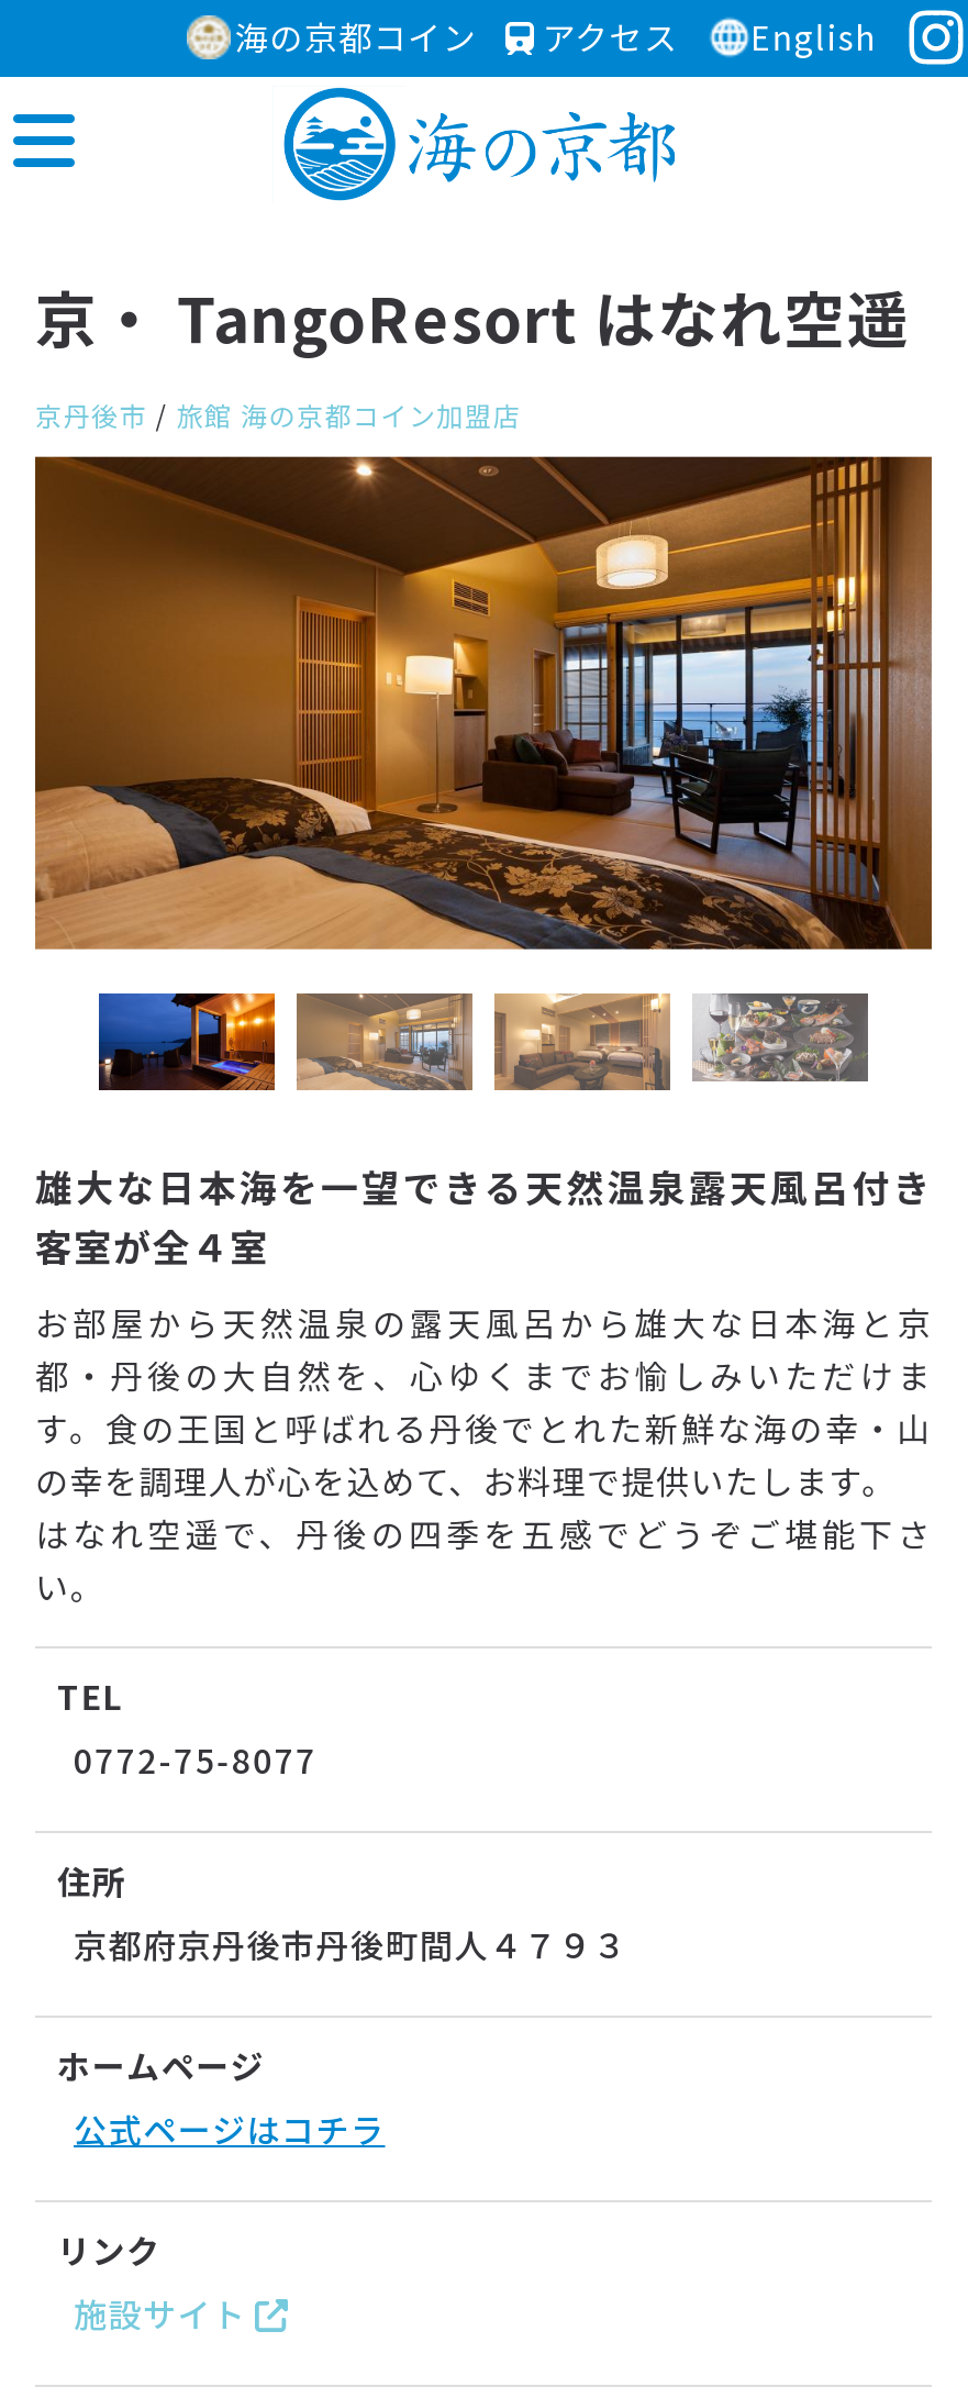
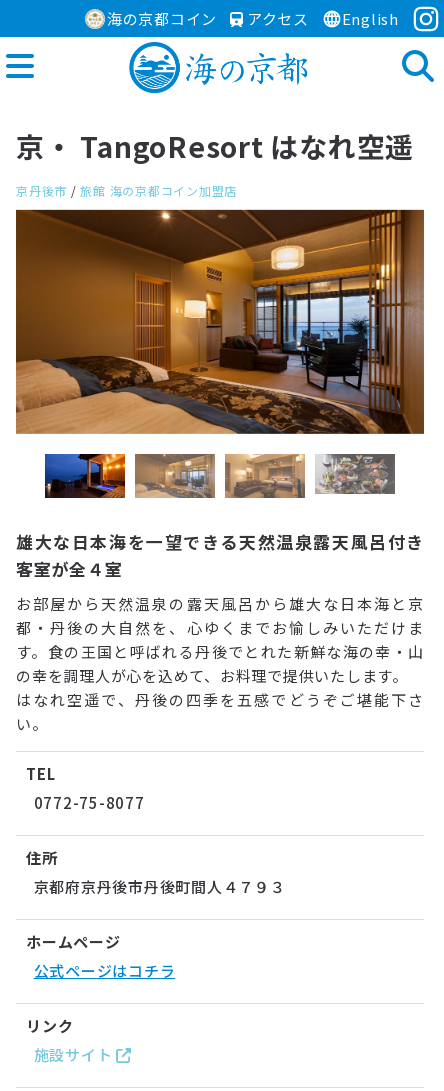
+ [image]
